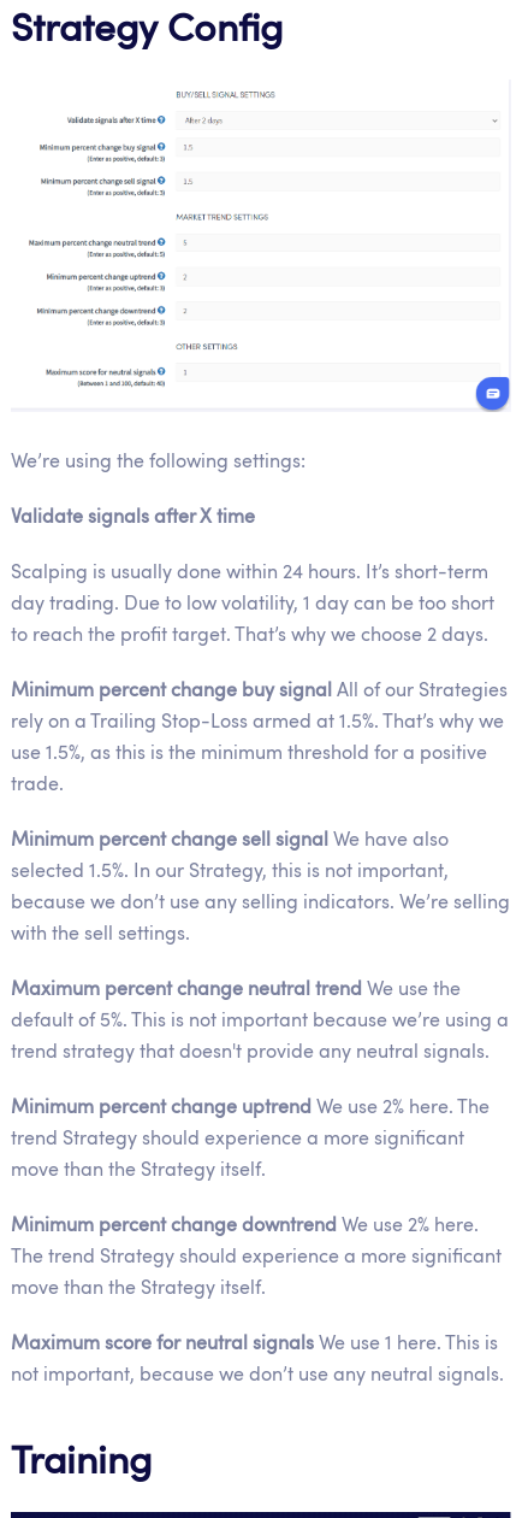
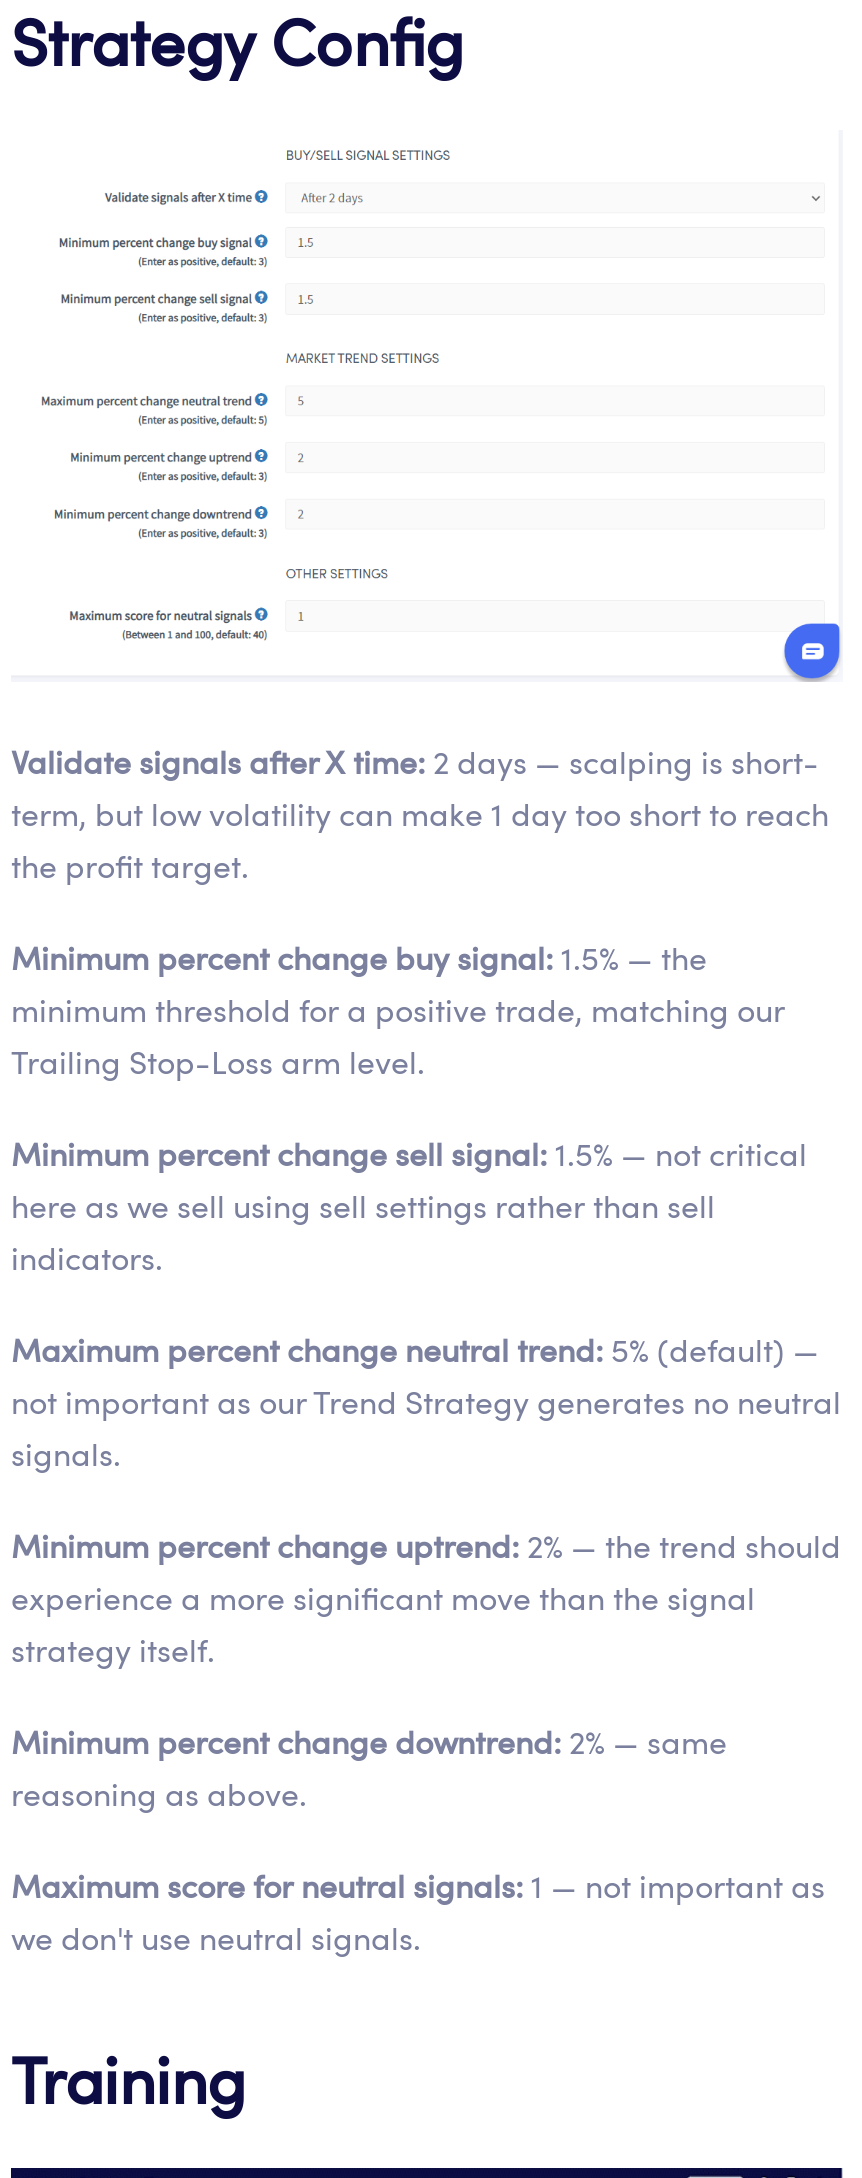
- We’re using the following settings:
- Validate signals after X time
- Scalping is usually done within 24 hours. It’s short-term
- day trading. Due to low volatility, 1 day can be too short
- to reach the profit target. That’s why we choose 2 days.
- Minimum percent change buy signal All of our Strategies
- rely on a Trailing Stop-Loss armed at 1.5%. That’s why we
- use 1.5%, as this is the minimum threshold for a positive
- trade.
- Minimum percent change sell signal We have also
- selected 1.5%. In our Strategy, this is not important,
- because we don’t use any selling indicators. We’re selling
- with the sell settings.
- Maximum percent change neutral trend We use the
- default of 5%. This is not important because we’re using a
- trend strategy that doesn't provide any neutral signals.
- Minimum percent change uptrend We use 2% here. The
- trend Strategy should experience a more significant
- move than the Strategy itself.
- Minimum percent change downtrend We use 2% here.
- The trend Strategy should experience a more significant
- move than the Strategy itself.
- Maximum score for neutral signals We use 1 here. This is
- not important, because we don’t use any neutral signals.
+ Validate signals after X time: 2 days — scalping is short-
+ term, but low volatility can make 1 day too short to reach
+ the profit target.
+ Minimum percent change buy signal: 1.5% — the
+ minimum threshold for a positive trade, matching our
+ Trailing Stop-Loss arm level.
+ Minimum percent change sell signal: 1.5% — not critical
+ here as we sell using sell settings rather than sell
+ indicators.
+ Maximum percent change neutral trend: 5% (default) —
+ not important as our Trend Strategy generates no neutral
+ signals.
+ Minimum percent change uptrend: 2% — the trend should
+ experience a more significant move than the signal
+ strategy itself.
+ Minimum percent change downtrend: 2% — same
+ reasoning as above.
+ Maximum score for neutral signals: 1 — not important as
+ we don't use neutral signals.
